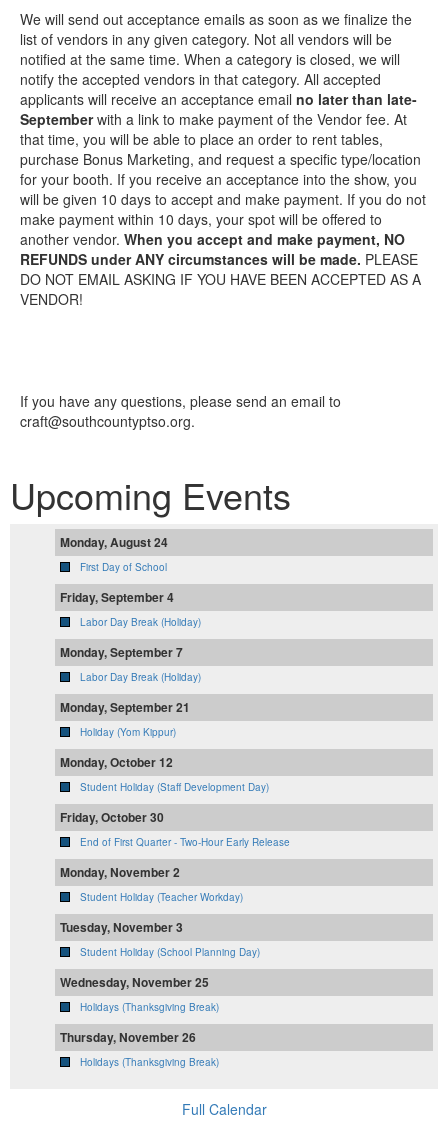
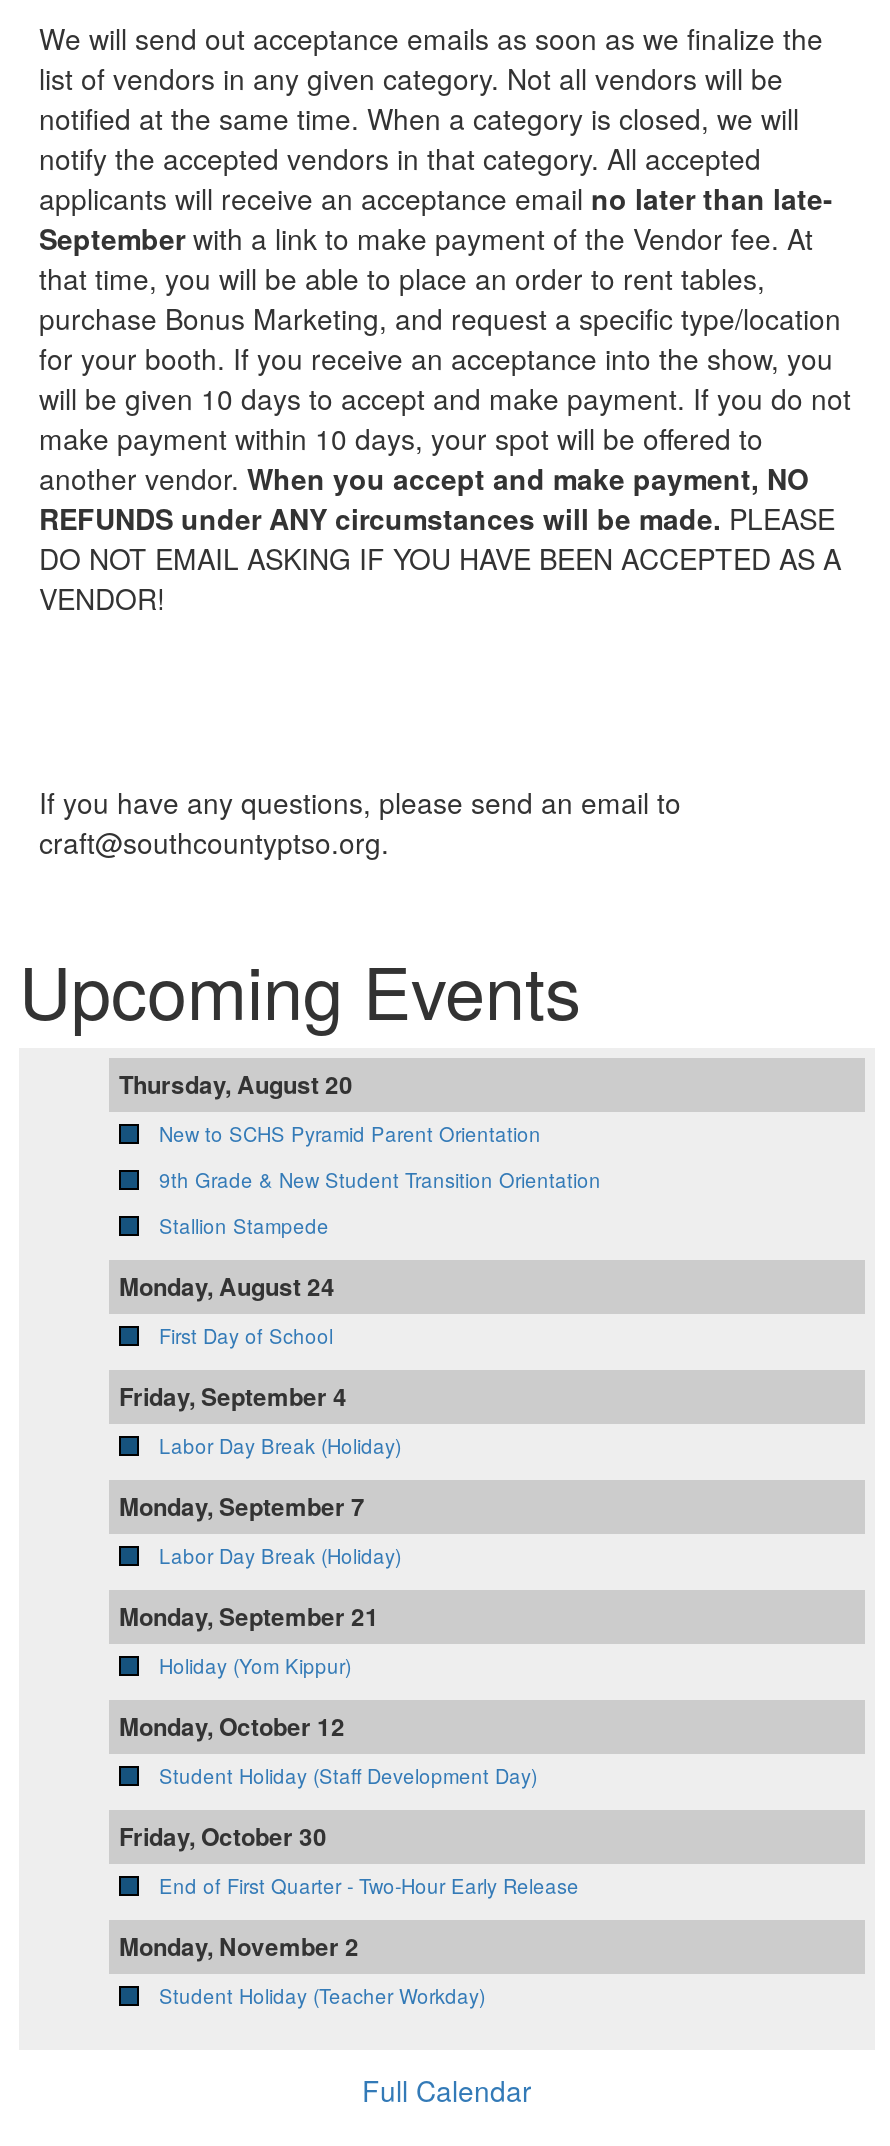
+ Thursday, August 20
+ New to SCHS Pyramid Parent Orientation
+ 9th Grade & New Student Transition Orientation
+ Stallion Stampede

moved down: Monday, August 24 | First Day of School | Friday, September 4 | ... | Monday, November 2 | Student Holiday (Teacher Workday)

- Tuesday, November 3
- Student Holiday (School Planning Day)
- Wednesday, November 25
- Holidays (Thanksgiving Break)
- Thursday, November 26
- Holidays (Thanksgiving Break)
